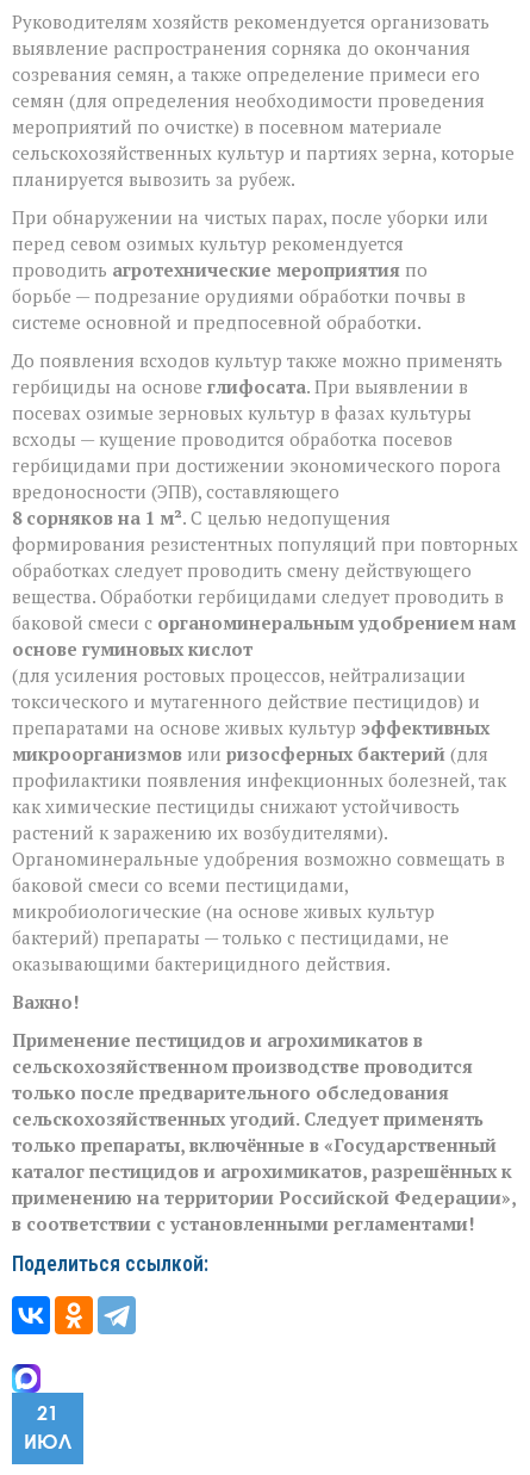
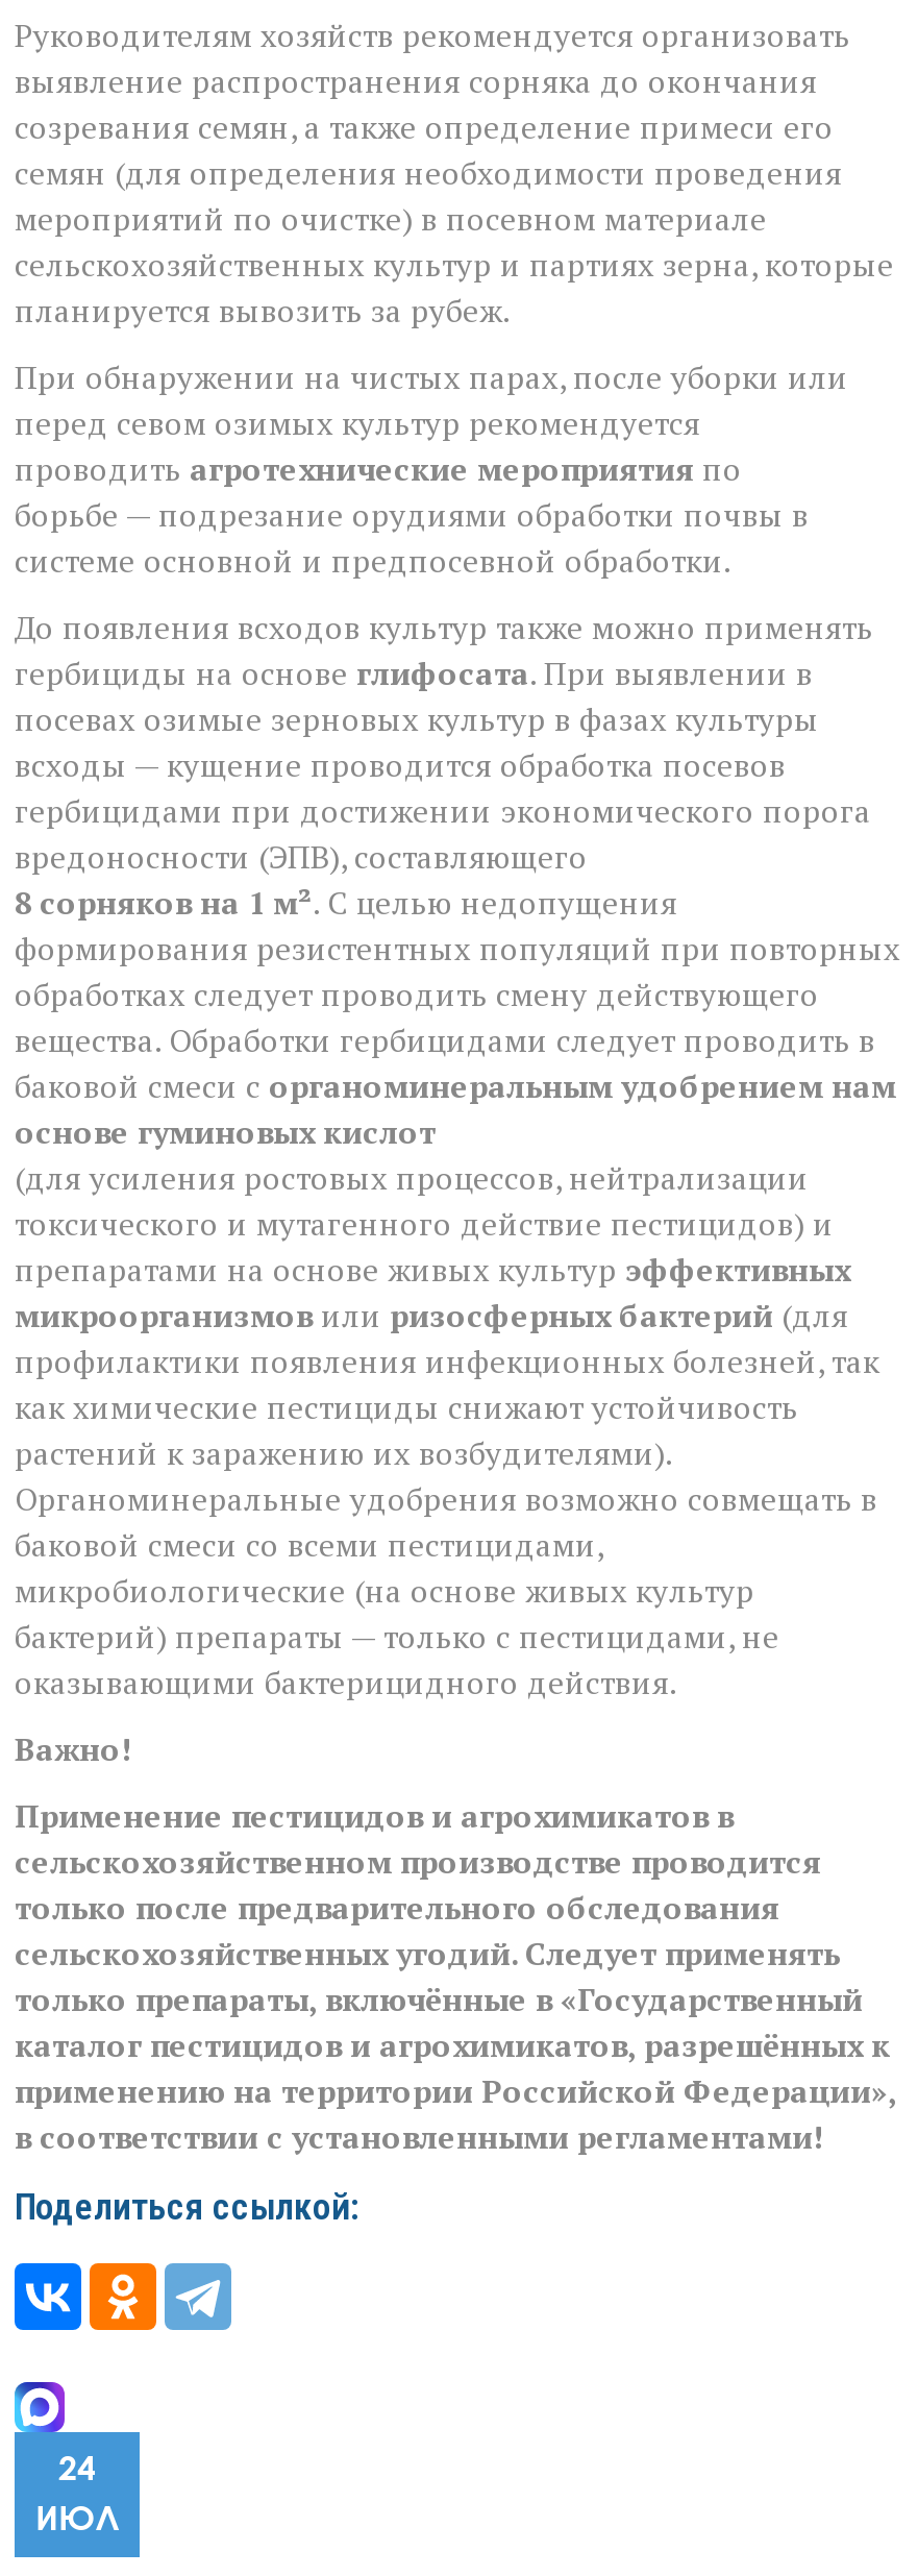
- 21
+ 24
